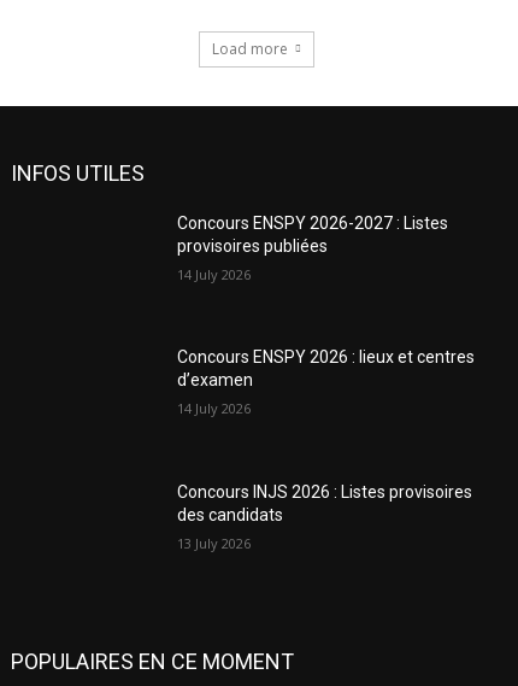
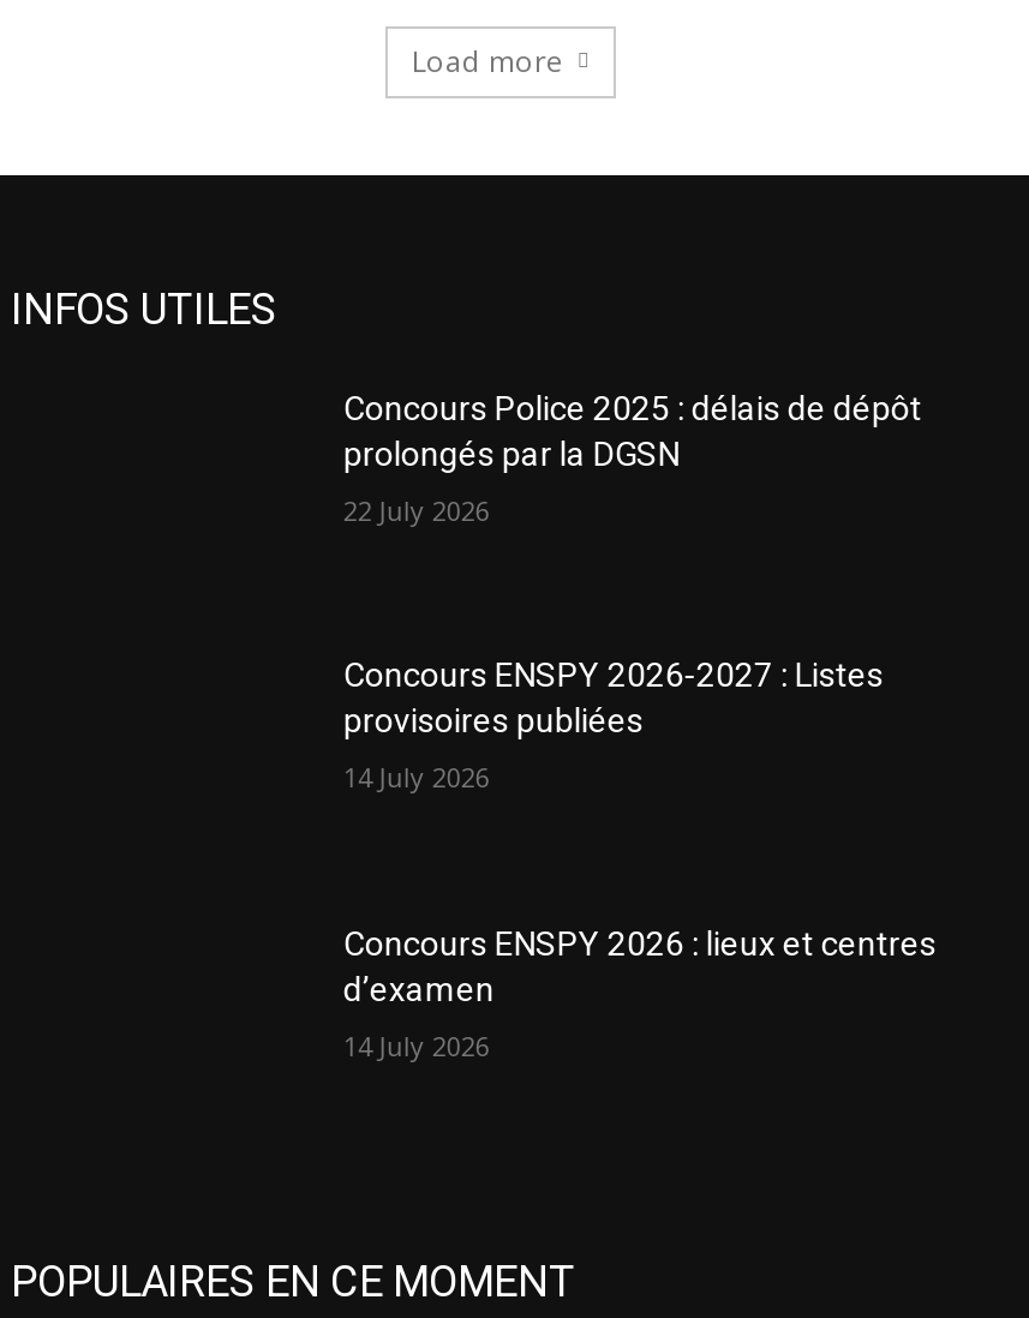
+ Concours Police 2025 : délais de dépôt
+ prolongés par la DGSN
+ 22 July 2026

moved down: Concours ENSPY 2026-2027 : Listes | provisoires publiées | 14 July 2026 | Concours ENSPY 2026 : lieux et centres | d’examen | 14 July 2026

- Concours INJS 2026 : Listes provisoires
- des candidats
- 13 July 2026
